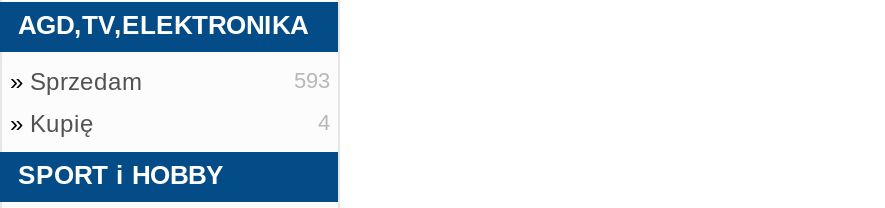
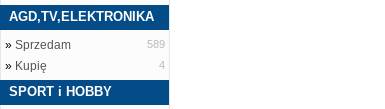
- 593
+ 589
